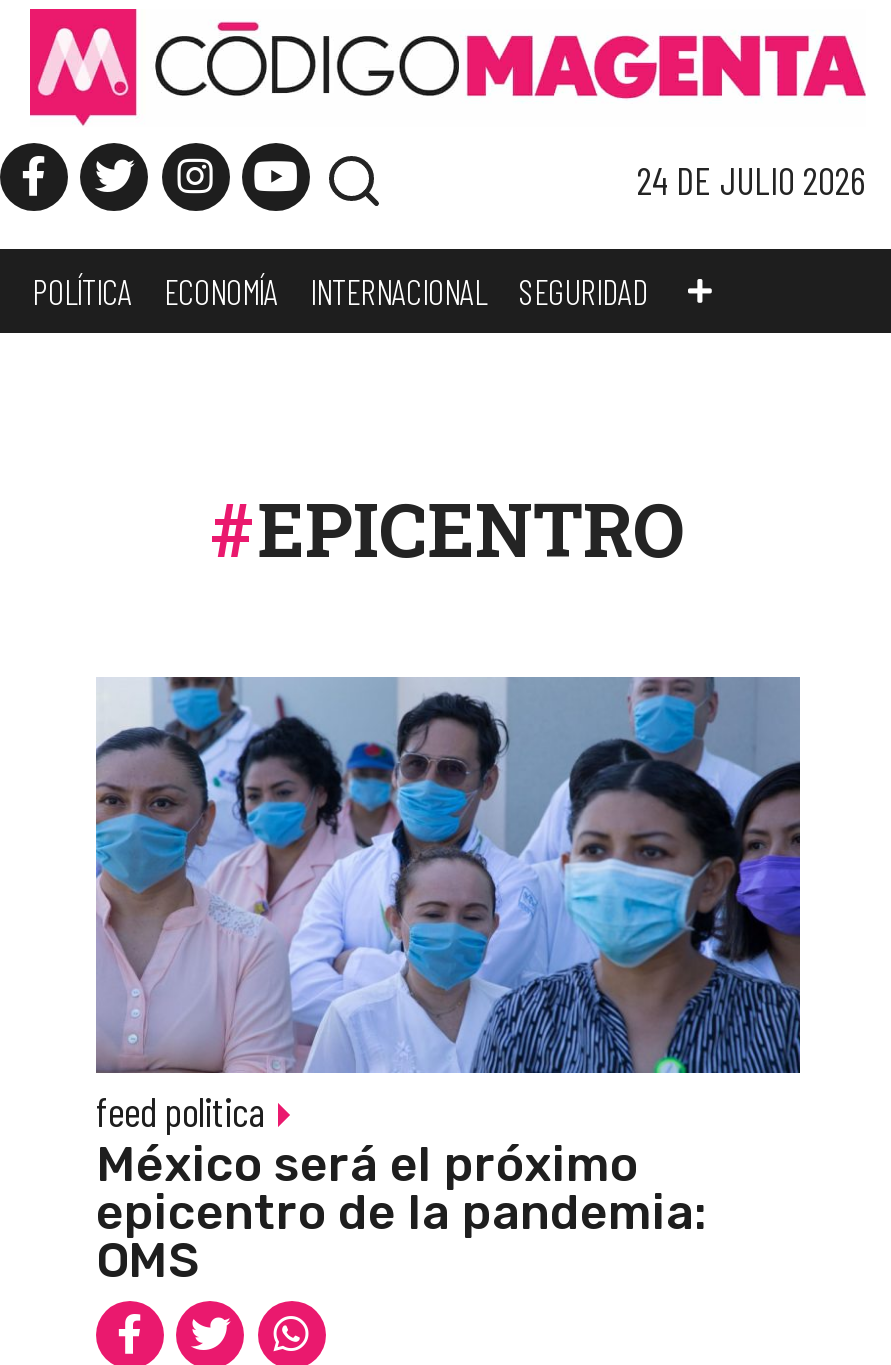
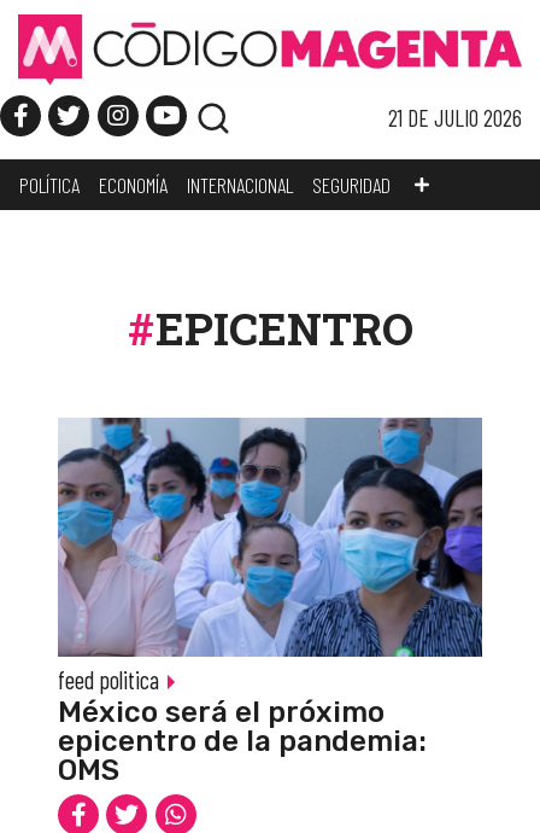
- 24 DE JULIO 2026
+ 21 DE JULIO 2026
